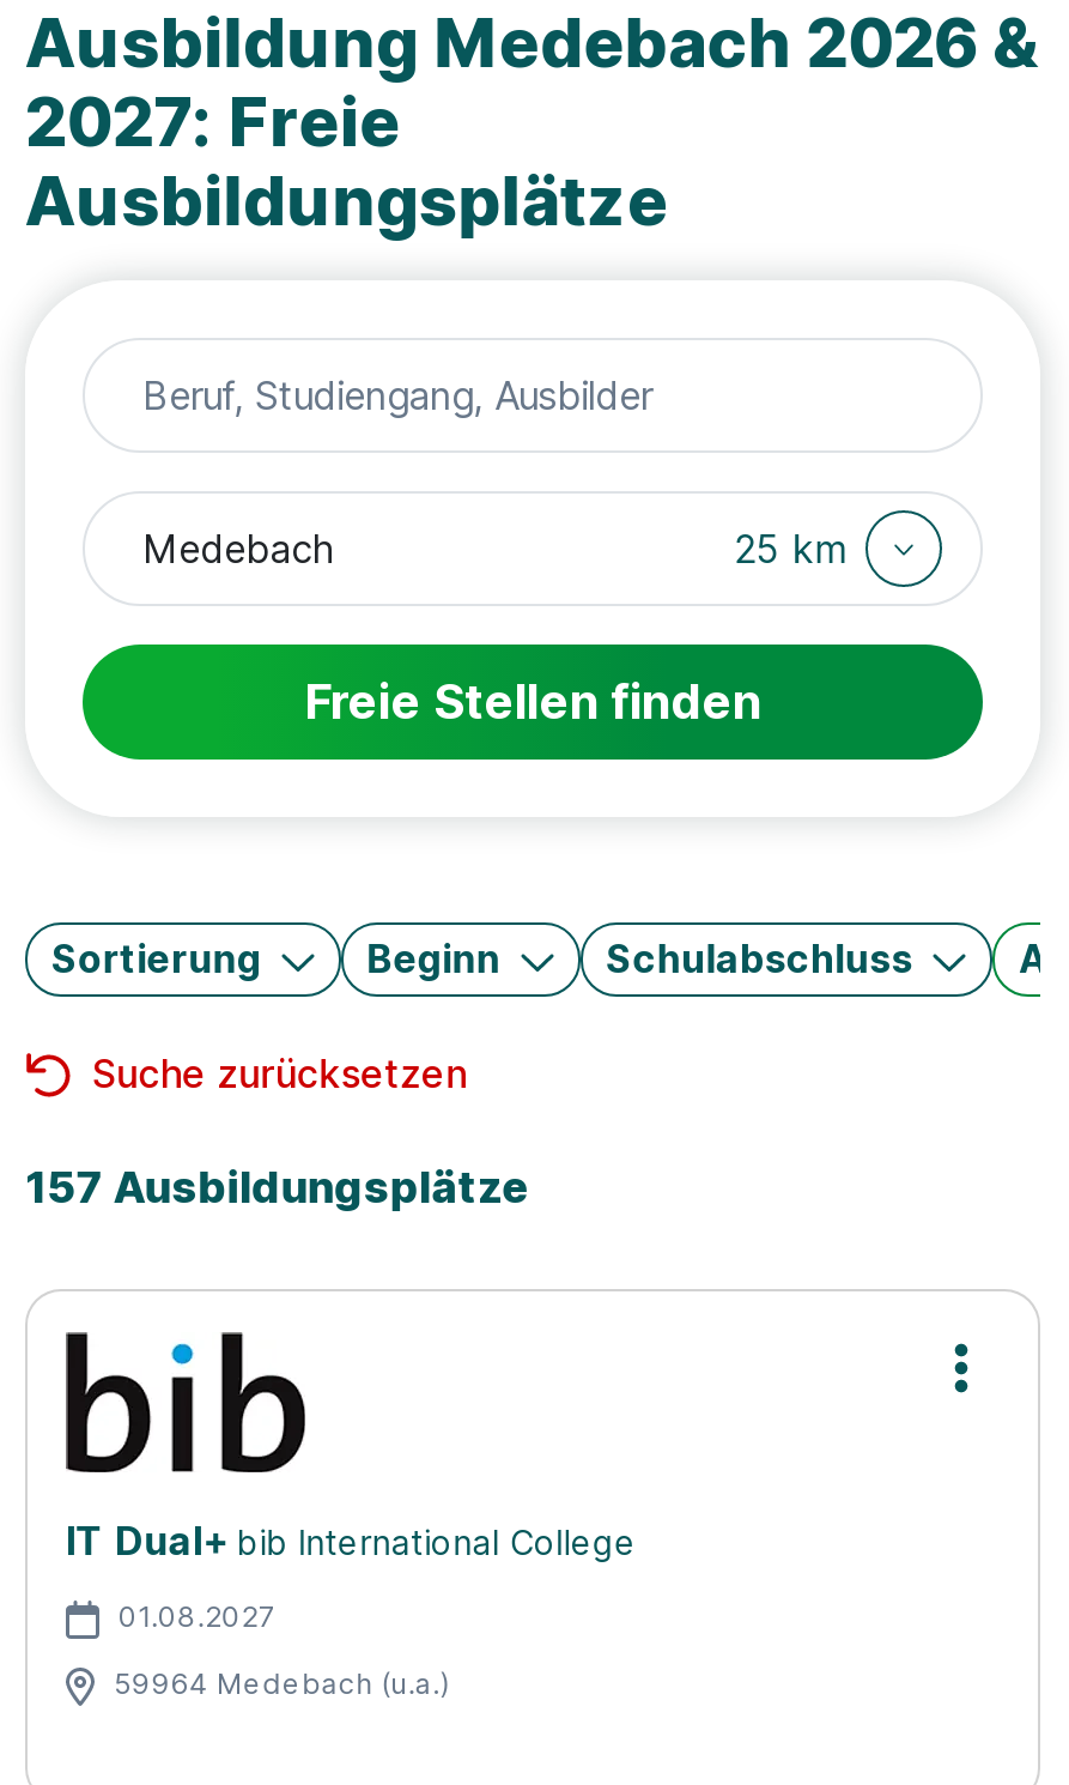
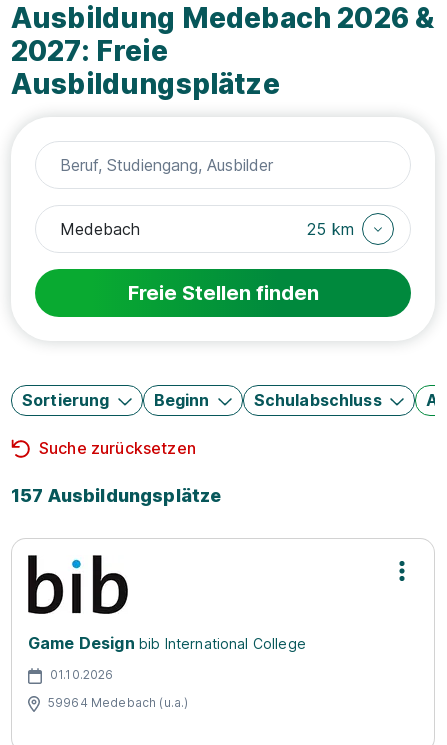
- IT Dual+ bib International College
+ Game Design bib International College

- 01.08.2027
+ 01.10.2026
